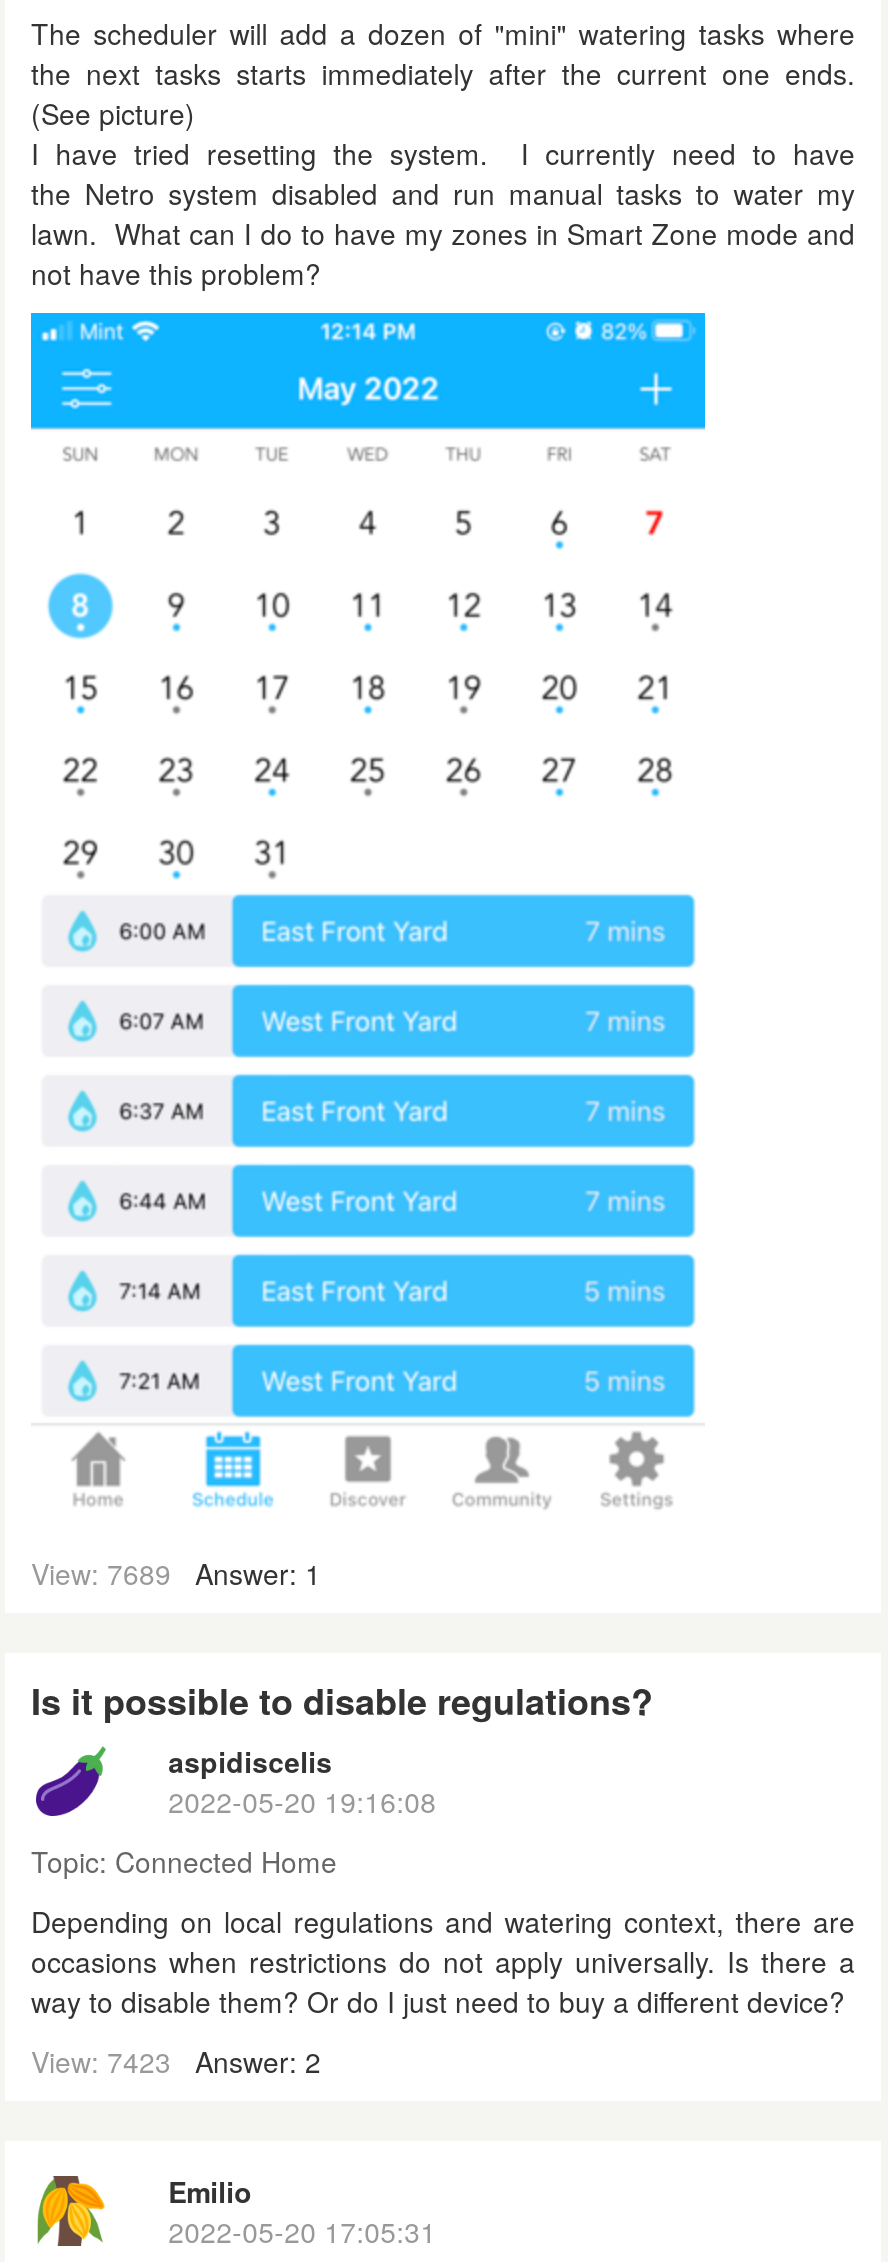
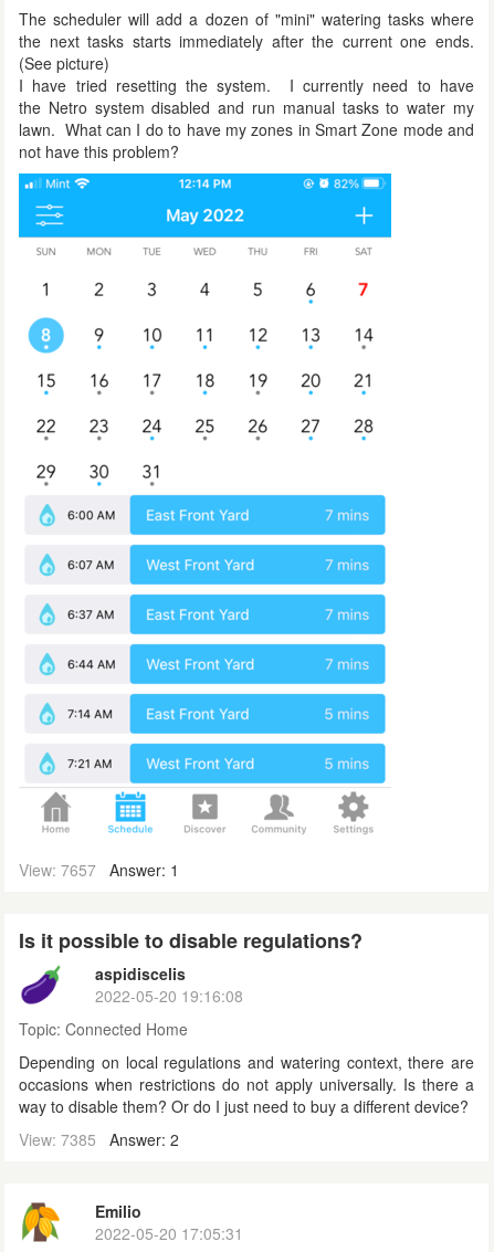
- View: 7689 Answer: 1
+ View: 7657 Answer: 1

- View: 7423 Answer: 2
+ View: 7385 Answer: 2
